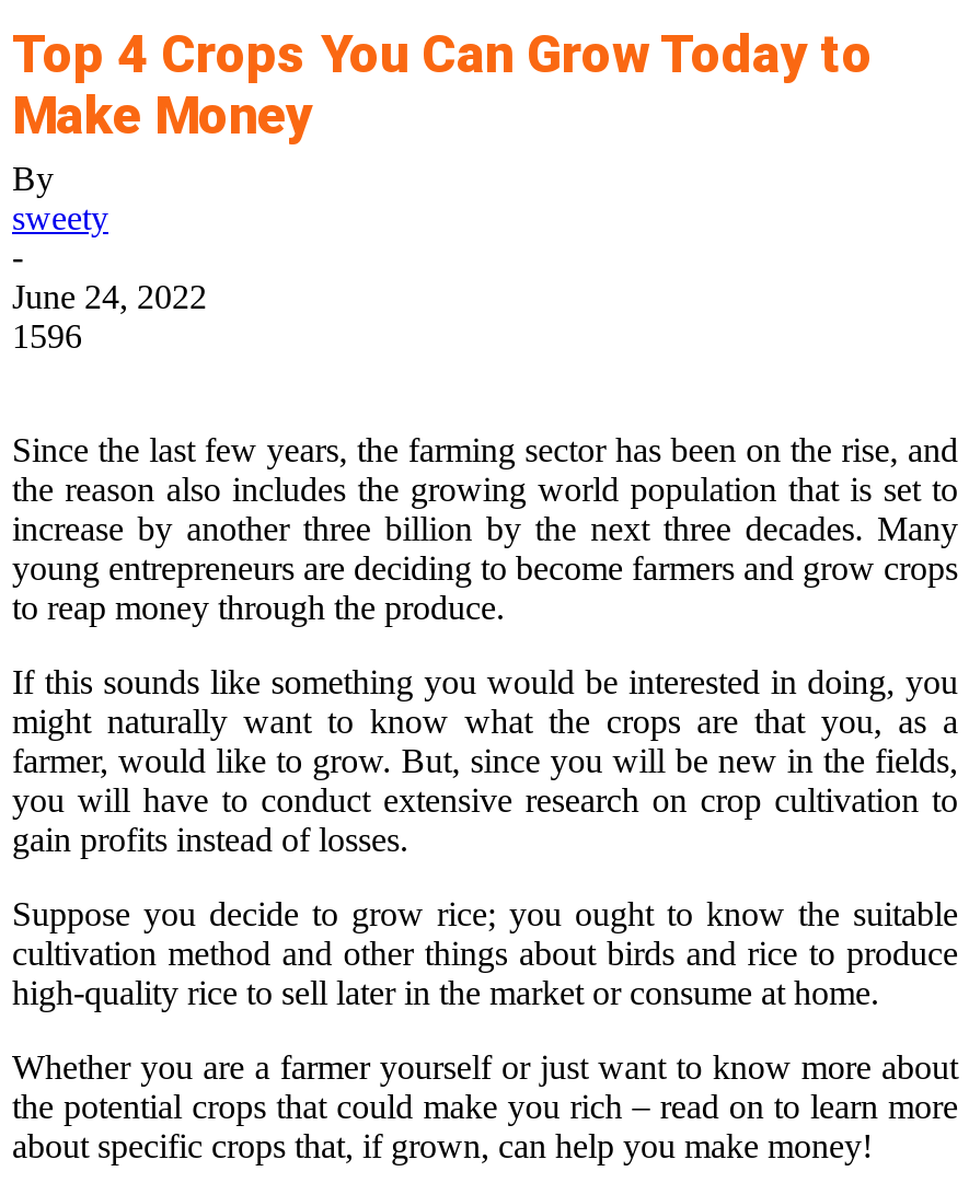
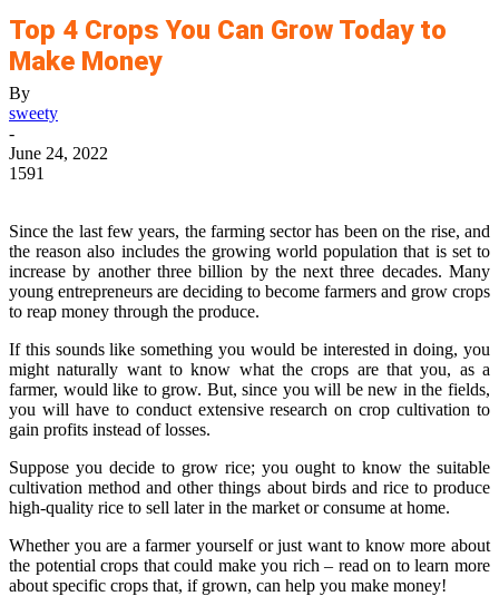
- 1596
+ 1591
